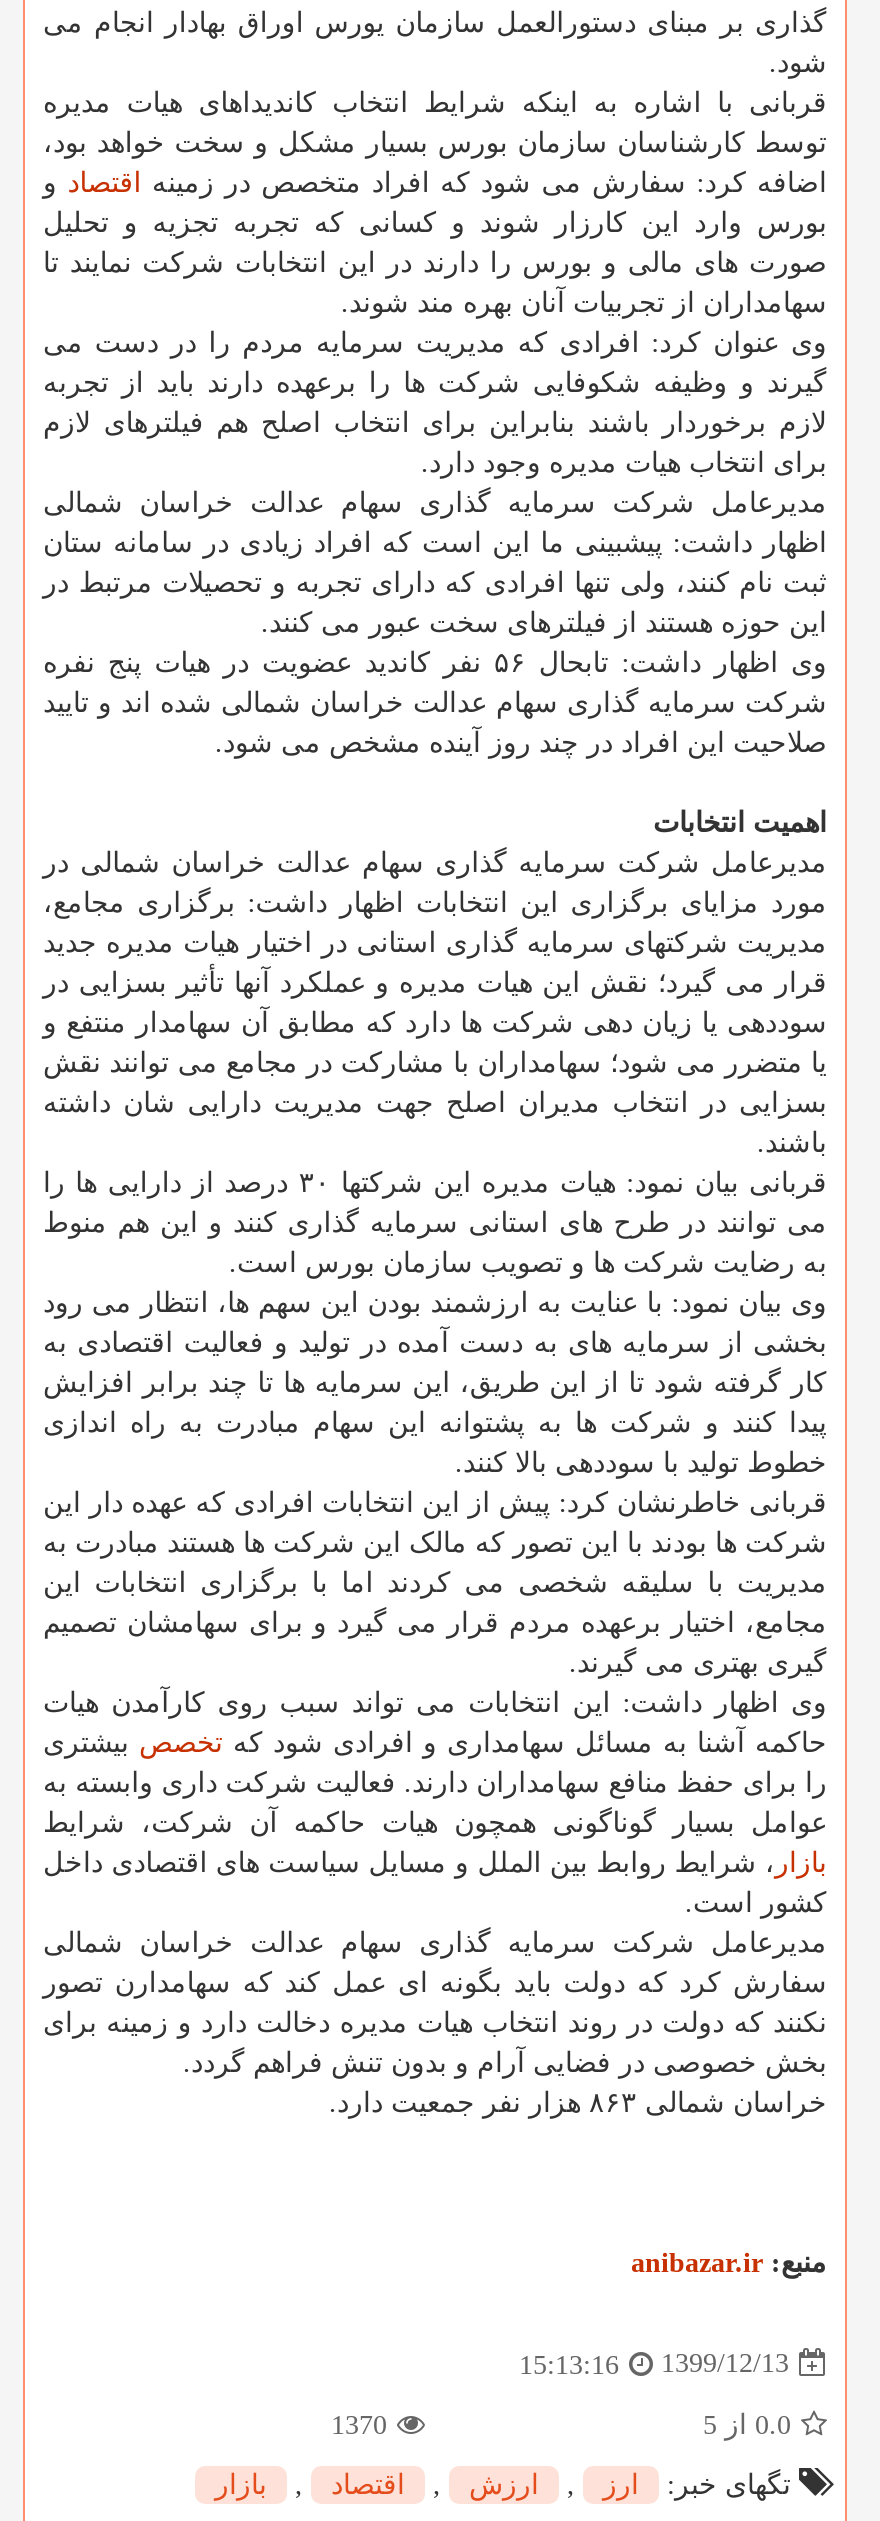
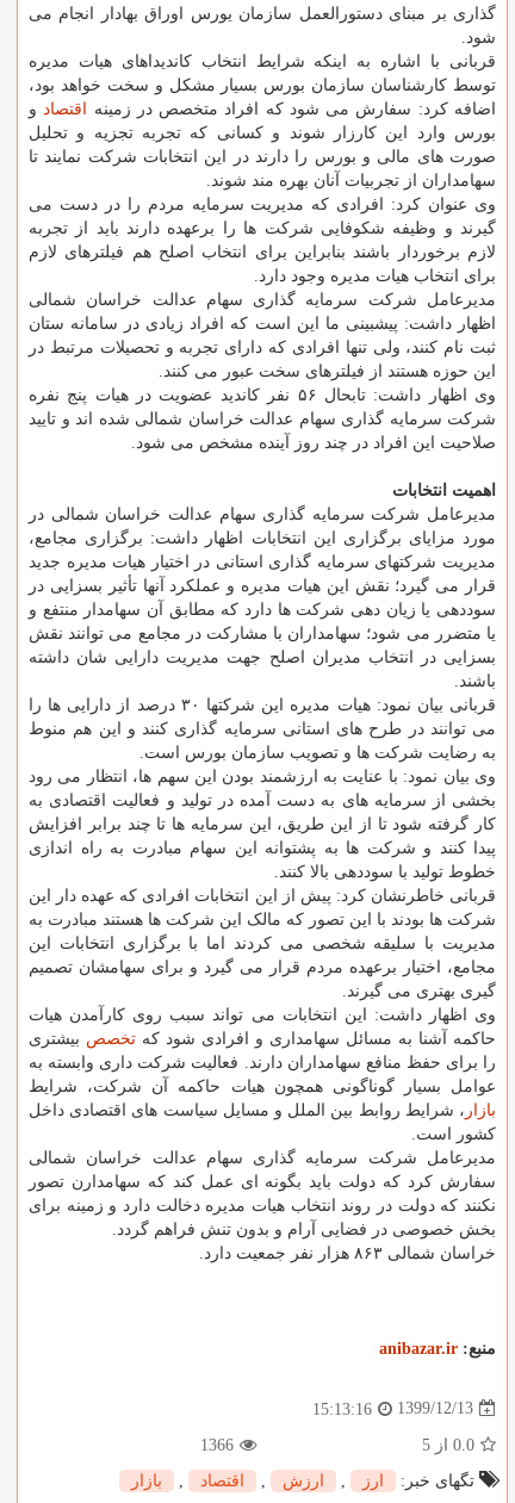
- 1370
+ 1366
